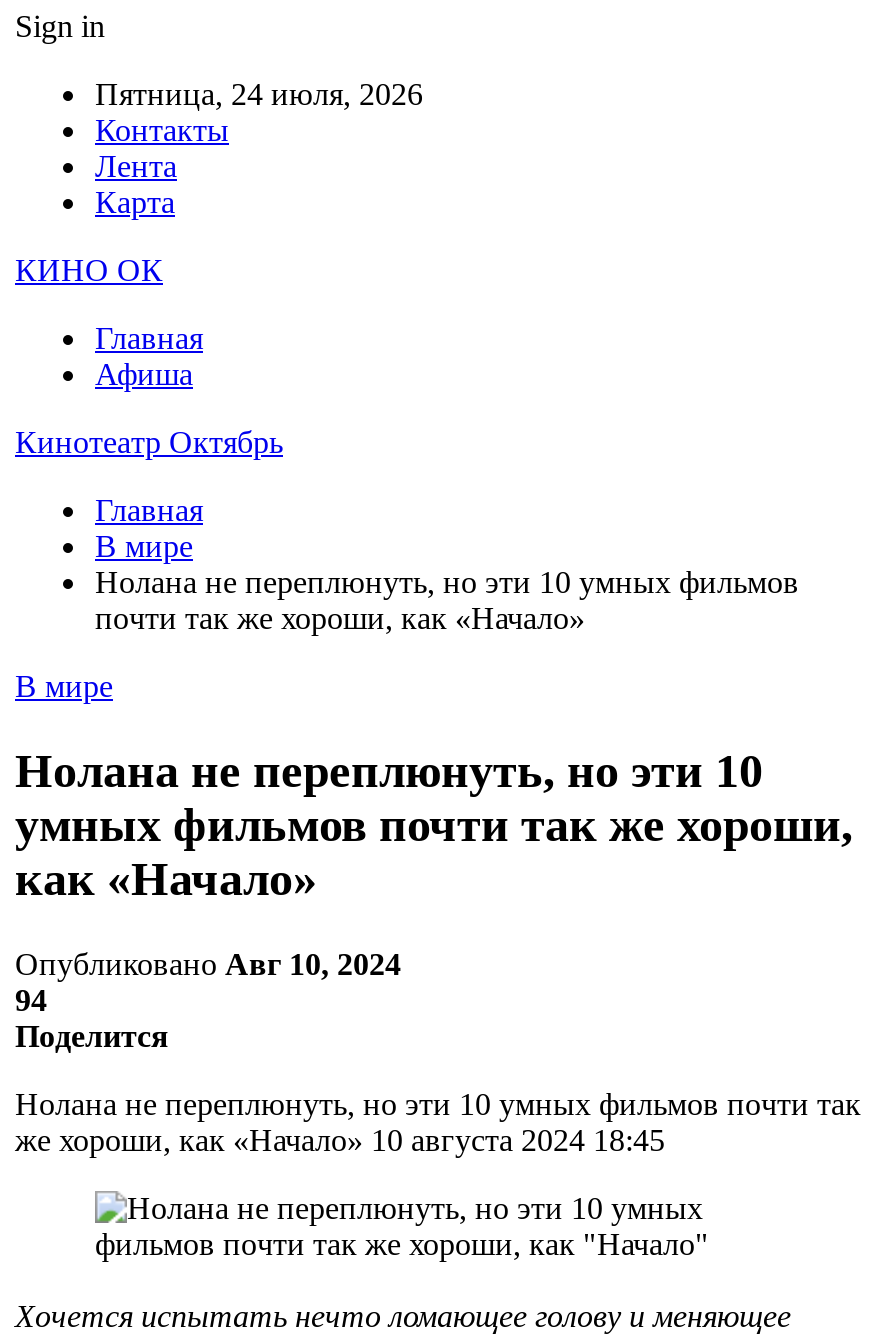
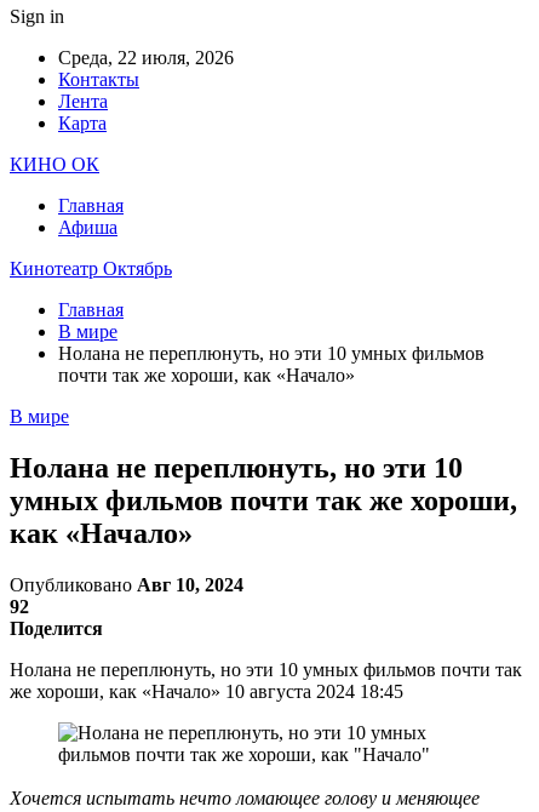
- Пятница, 24 июля, 2026
+ Среда, 22 июля, 2026

- 94
+ 92
